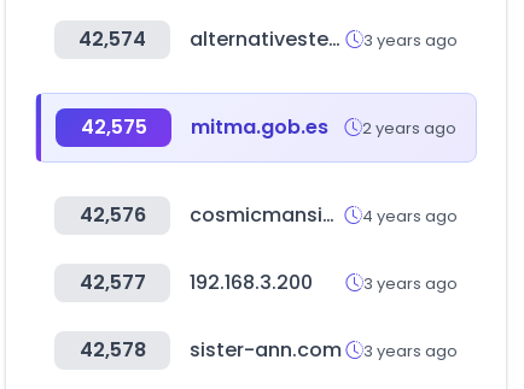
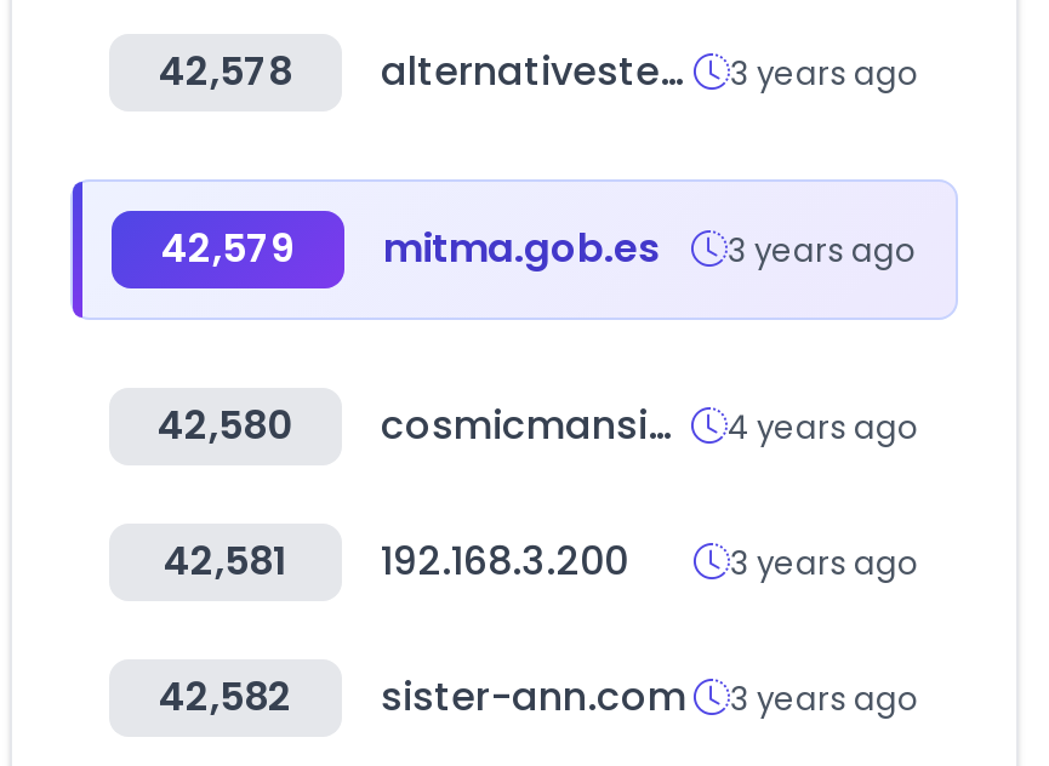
- 42,574
+ 42,578

- 42,575
+ 42,579

- 2 years ago
+ 3 years ago

- 42,576
+ 42,580

- 42,577 192.168.3.200
+ 42,581 192.168.3.200

- 42,578 sister-ann.com 3 years ago
+ 42,582 sister-ann.com 3 years ago
